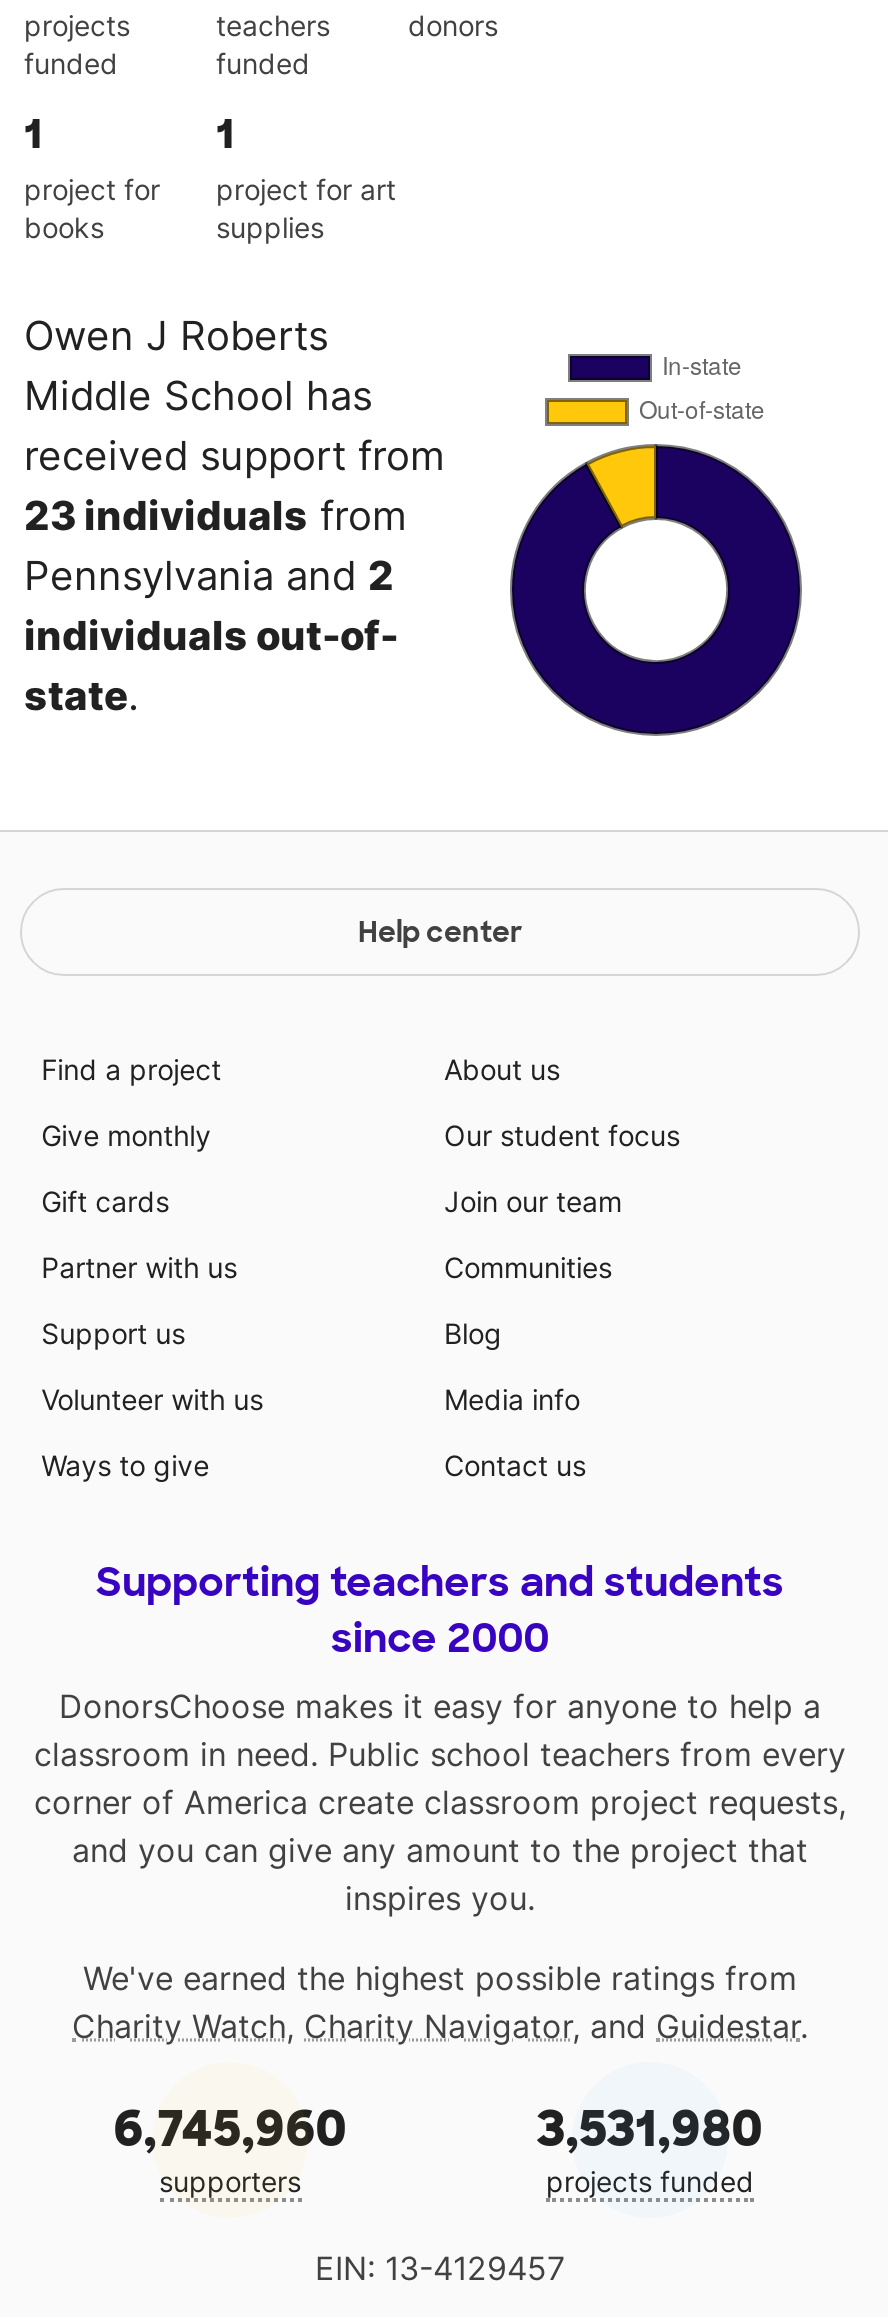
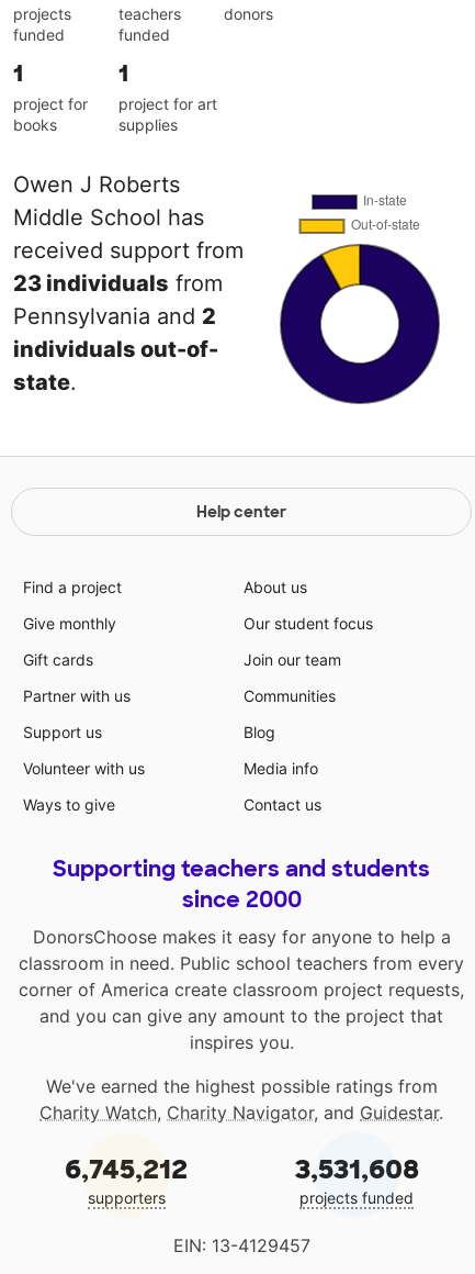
- 6,745,960
+ 6,745,212

- 3,531,980
+ 3,531,608
